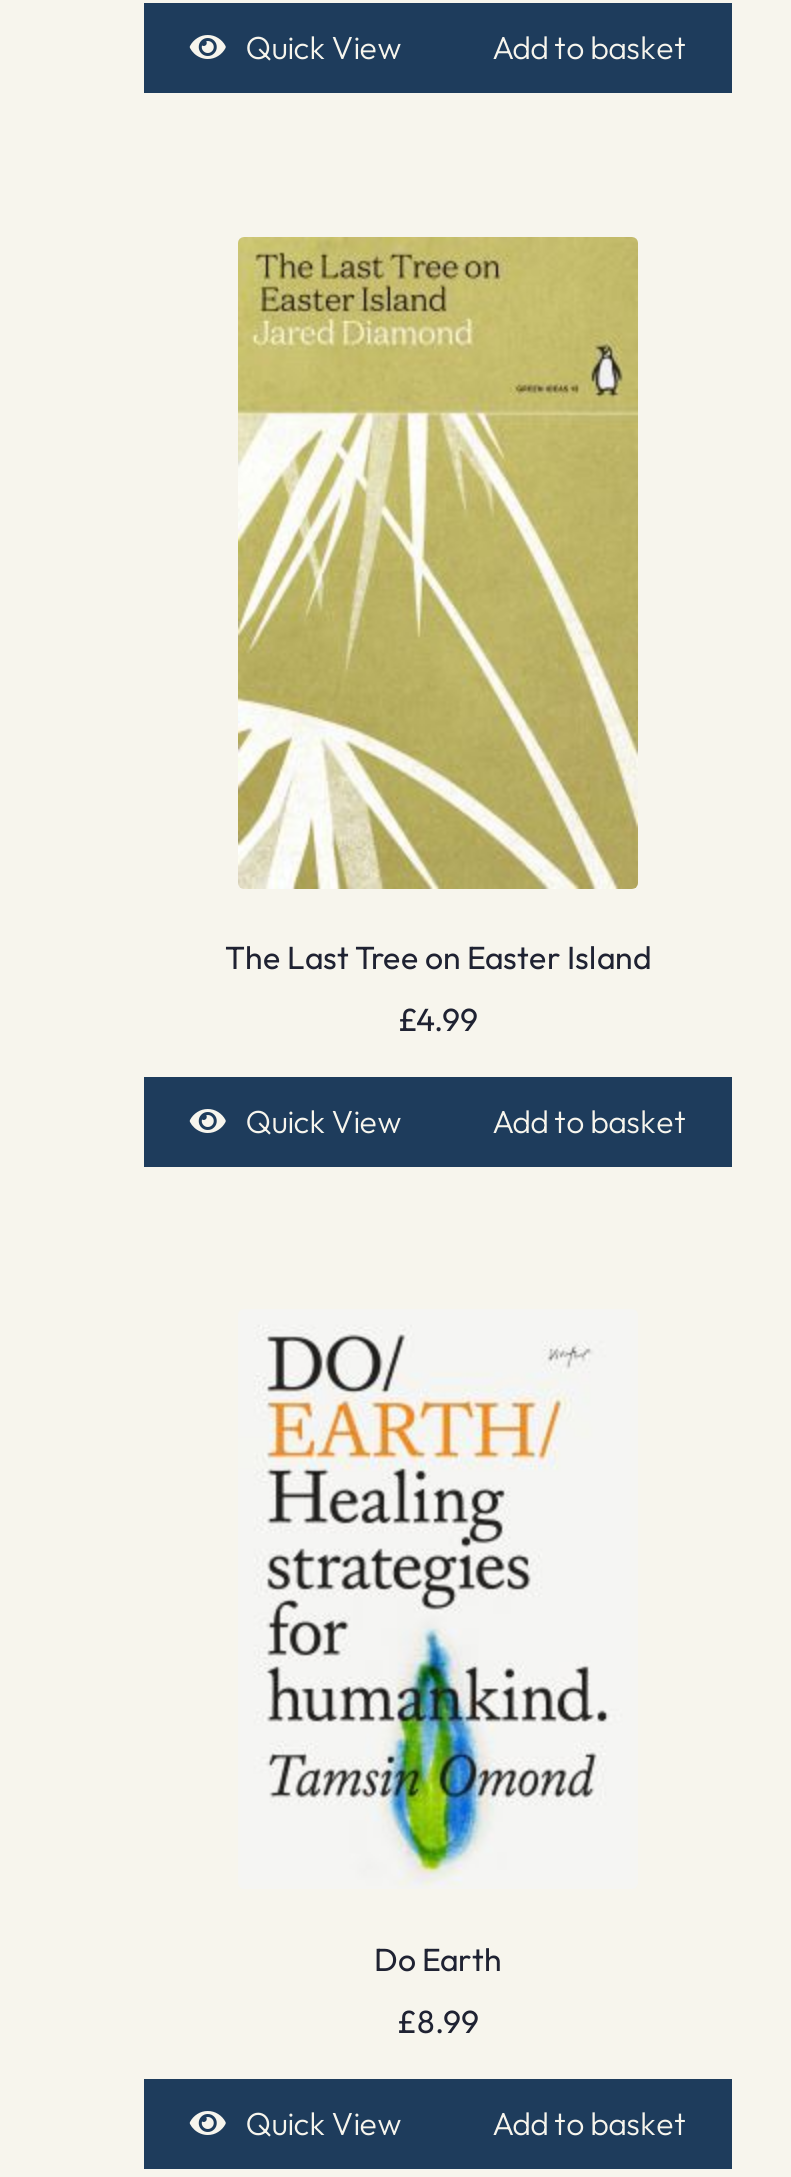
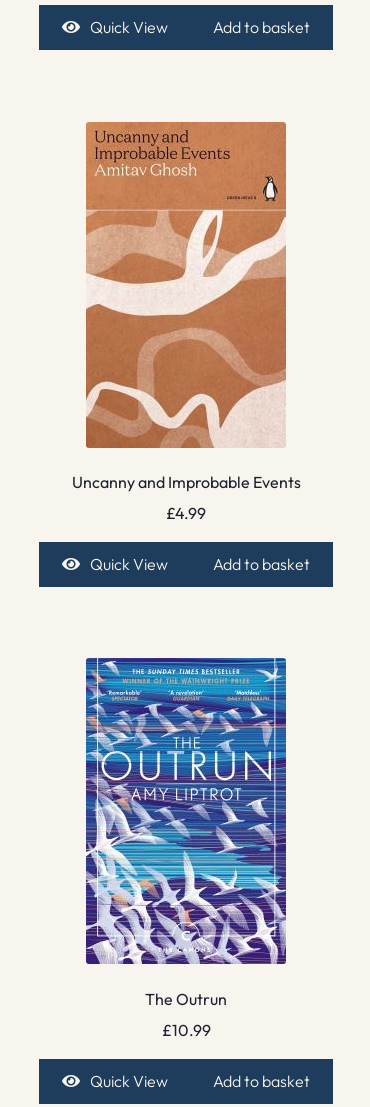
- [image]
- The Last Tree on Easter Island
+ [image]
+ Uncanny and Improbable Events

- [image]
- Do Earth
+ [image]
+ The Outrun

- £8.99
+ £10.99
